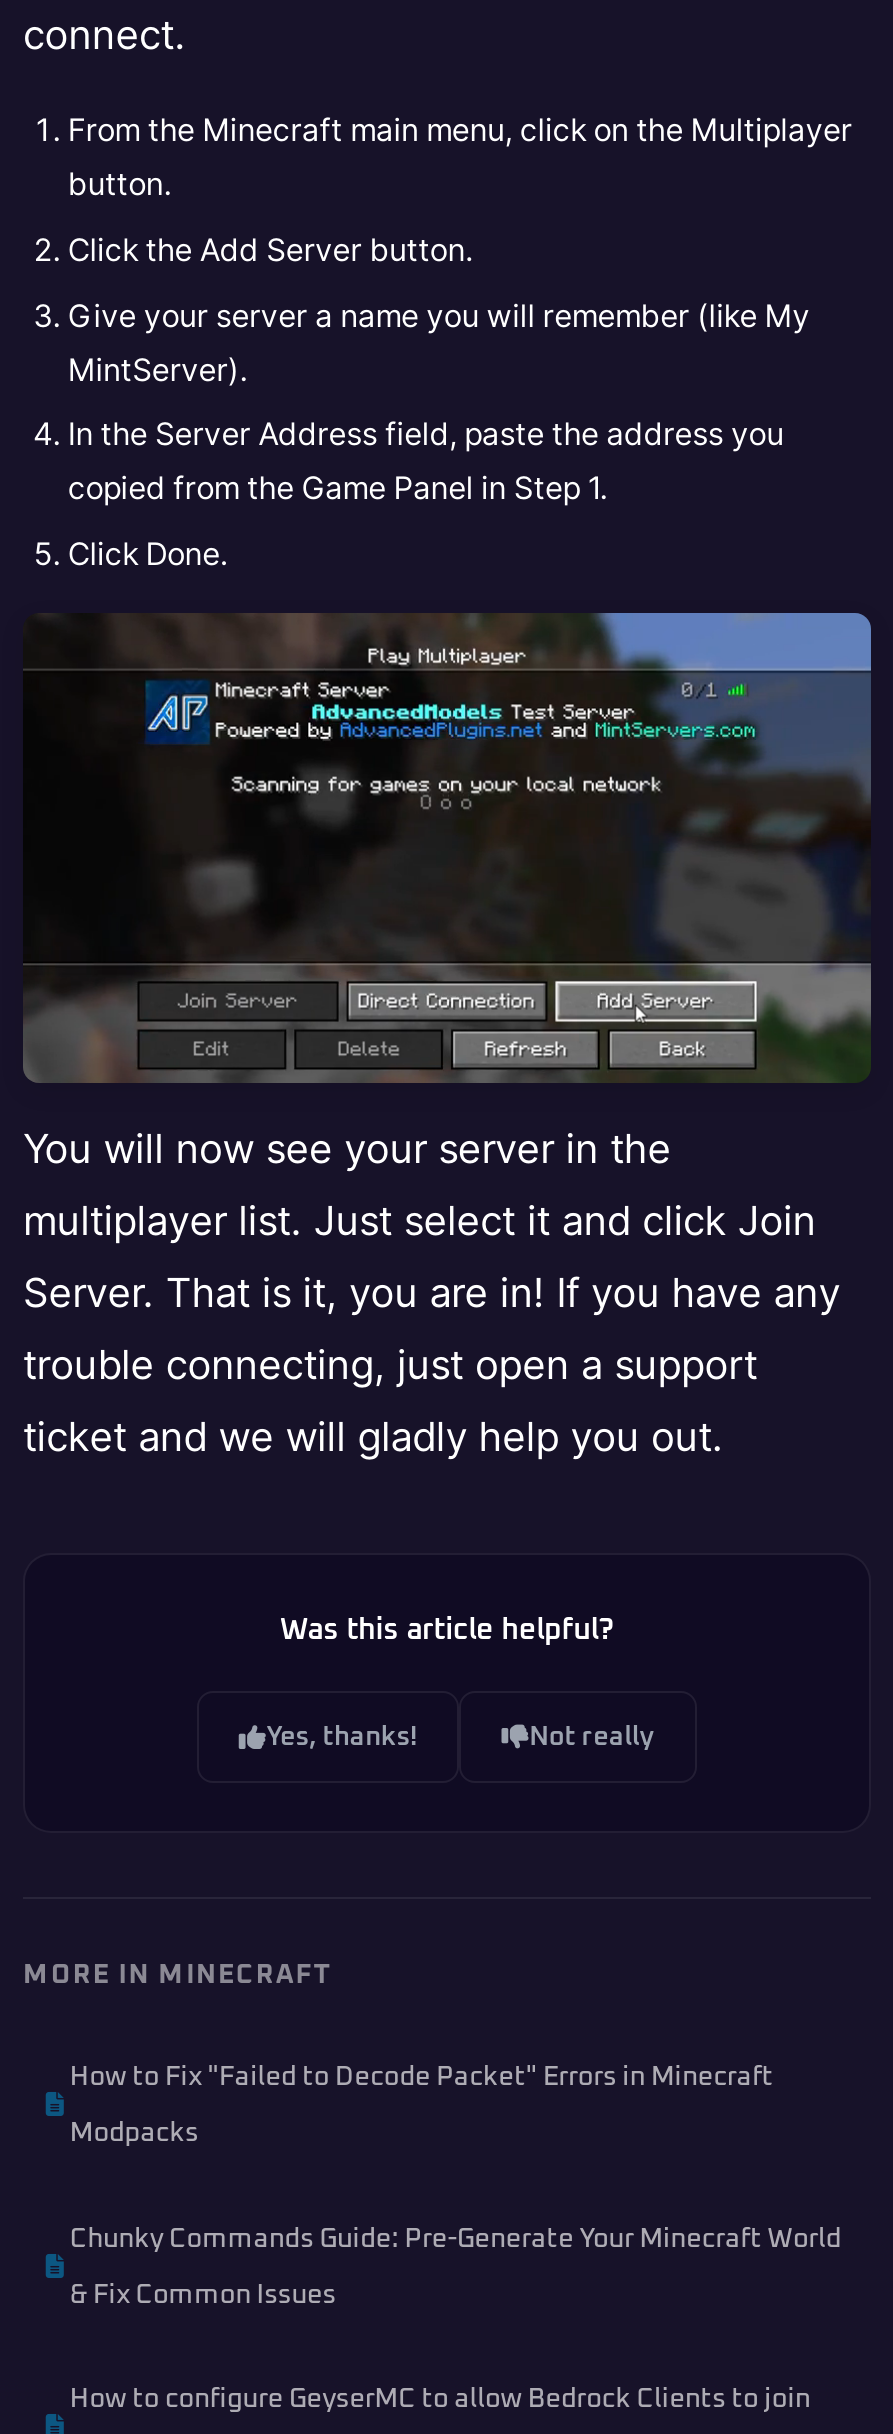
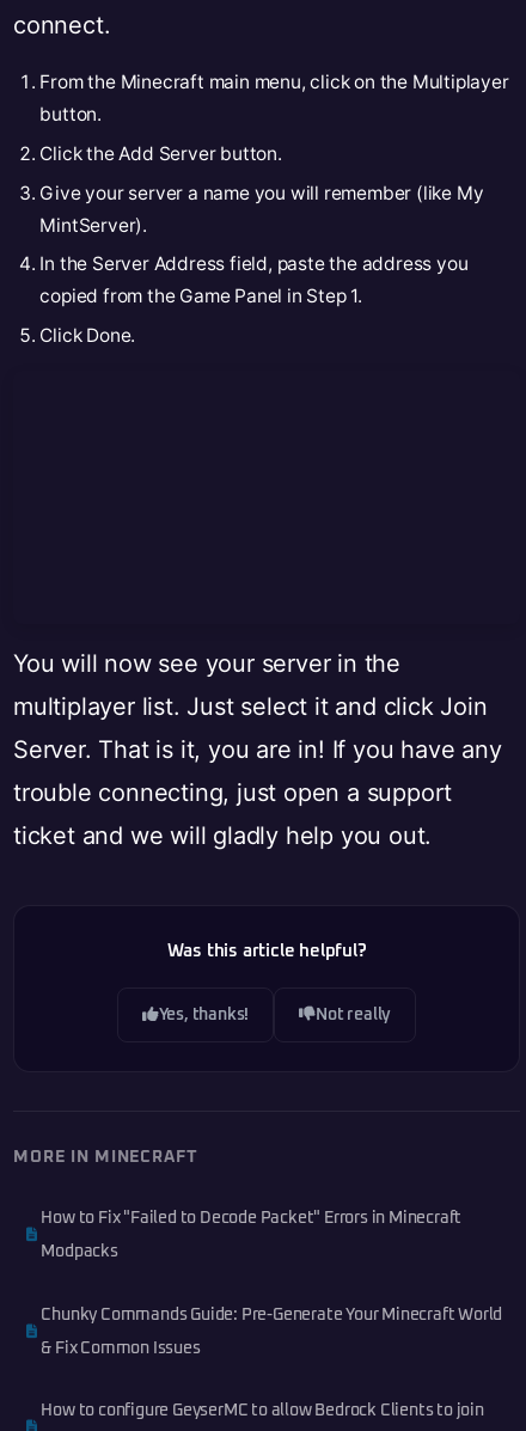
- [image]
